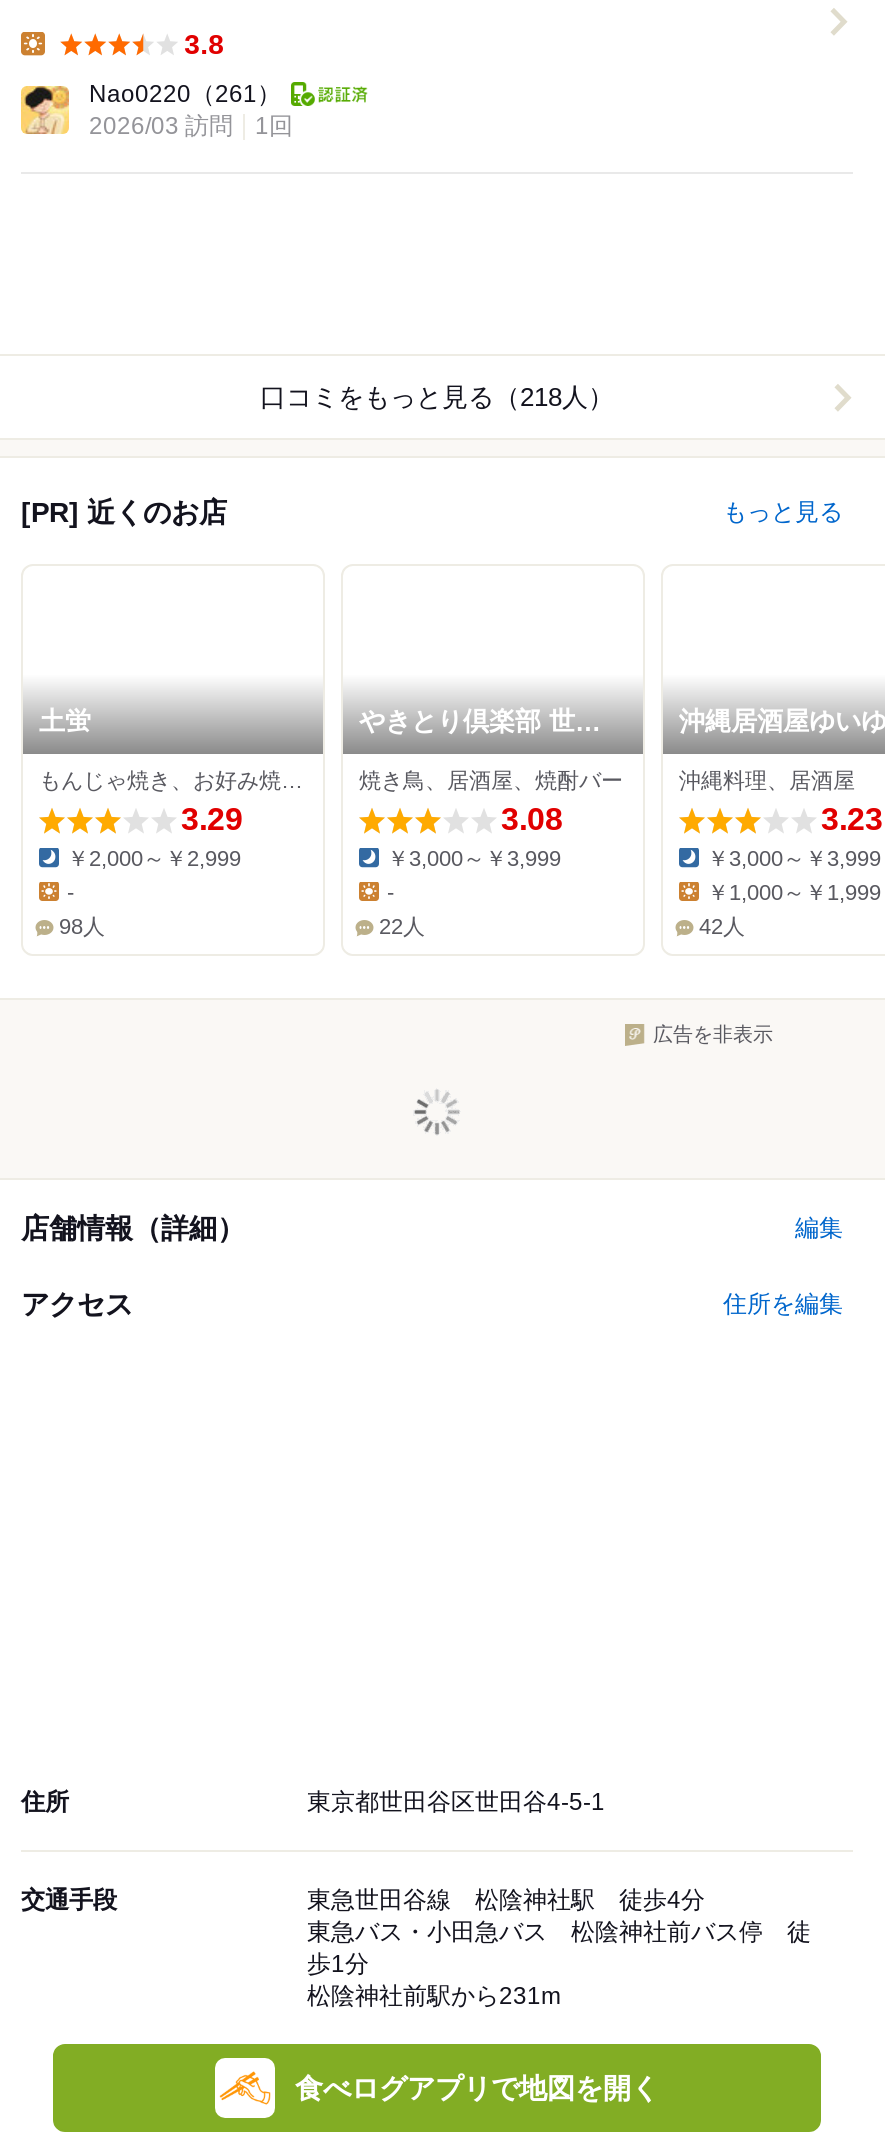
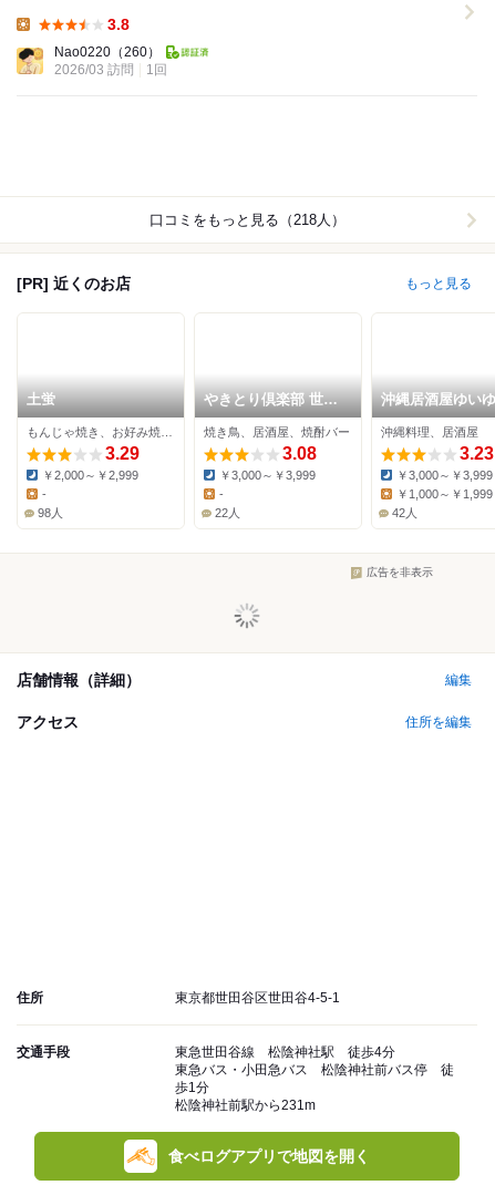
- Nao0220（261）
+ Nao0220（260）
